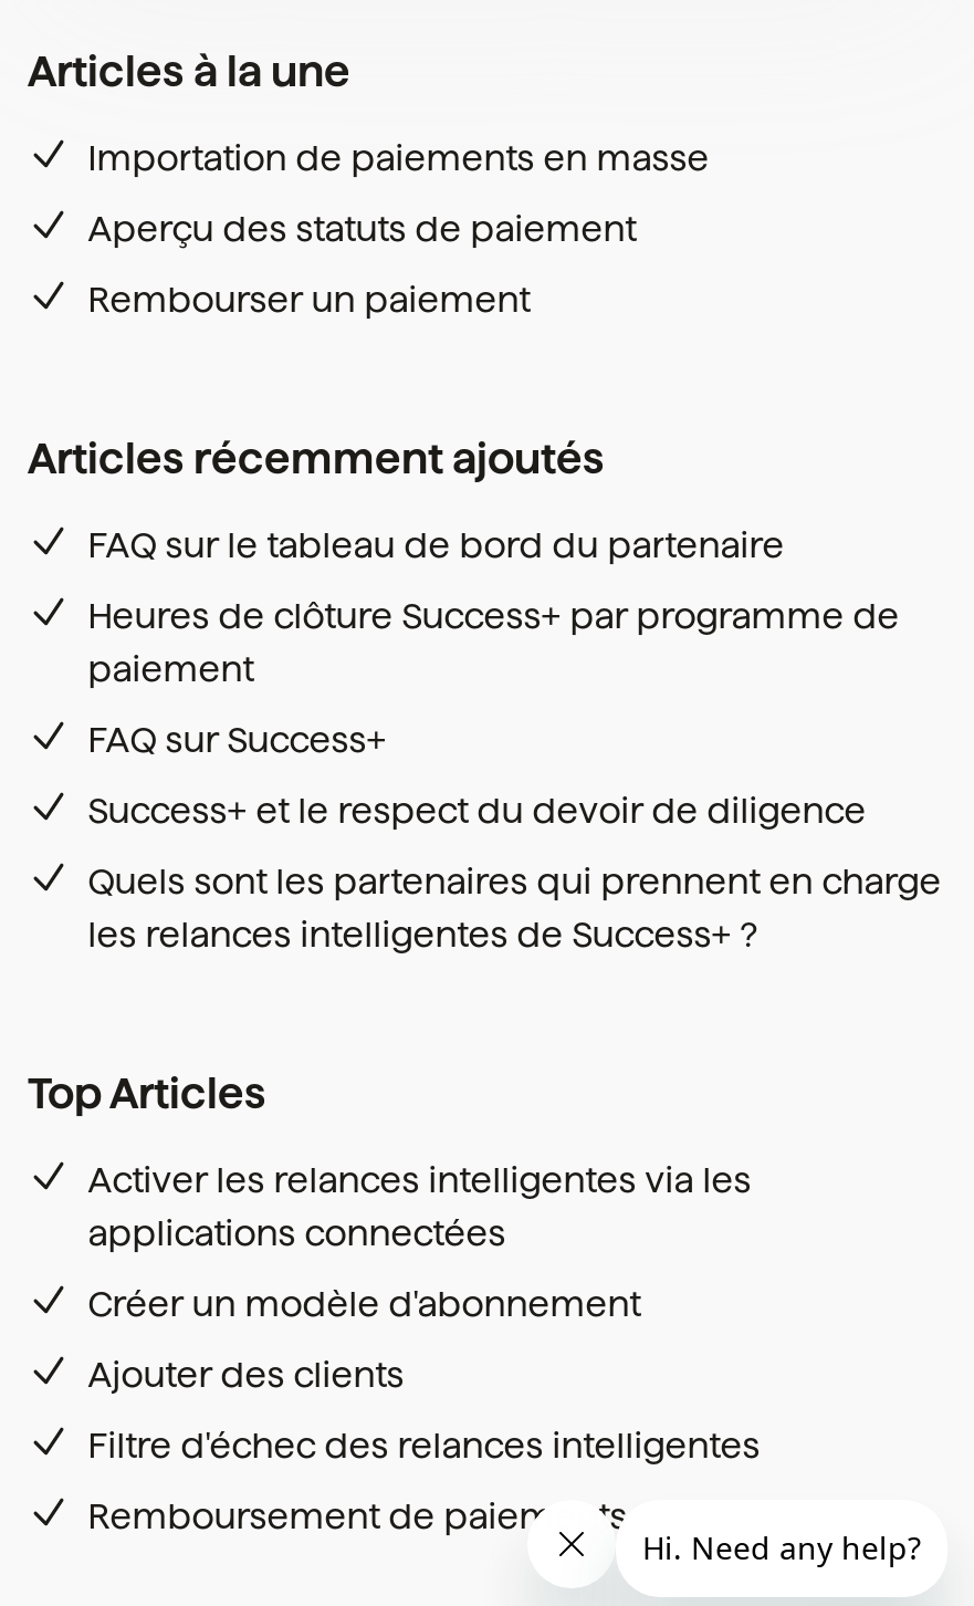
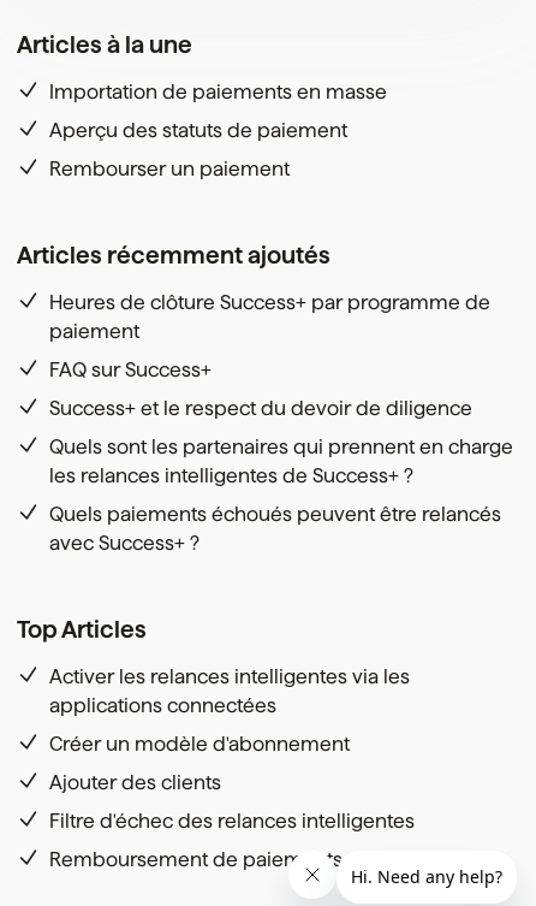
- FAQ sur le tableau de bord du partenaire

moved up: Heures de clôture Success+ par programme de | paiement | FAQ sur Success+ | Success+ et le respect du devoir de diligence | Quels sont les partenaires qui prennent en charge | les relances intelligentes de Success+ ?

+ Quels paiements échoués peuvent être relancés
+ avec Success+ ?
